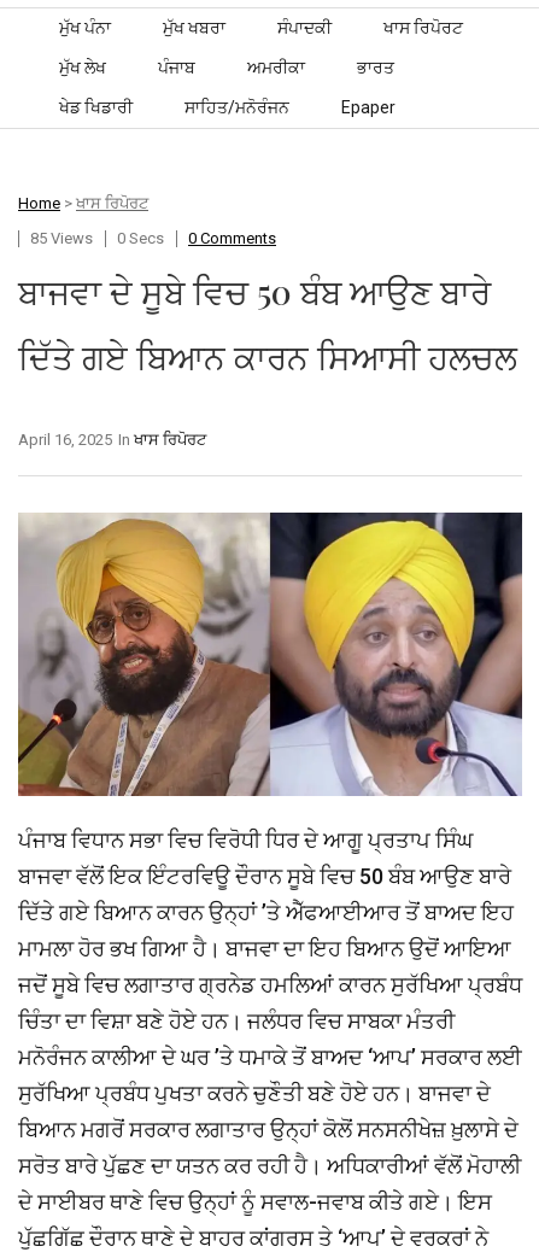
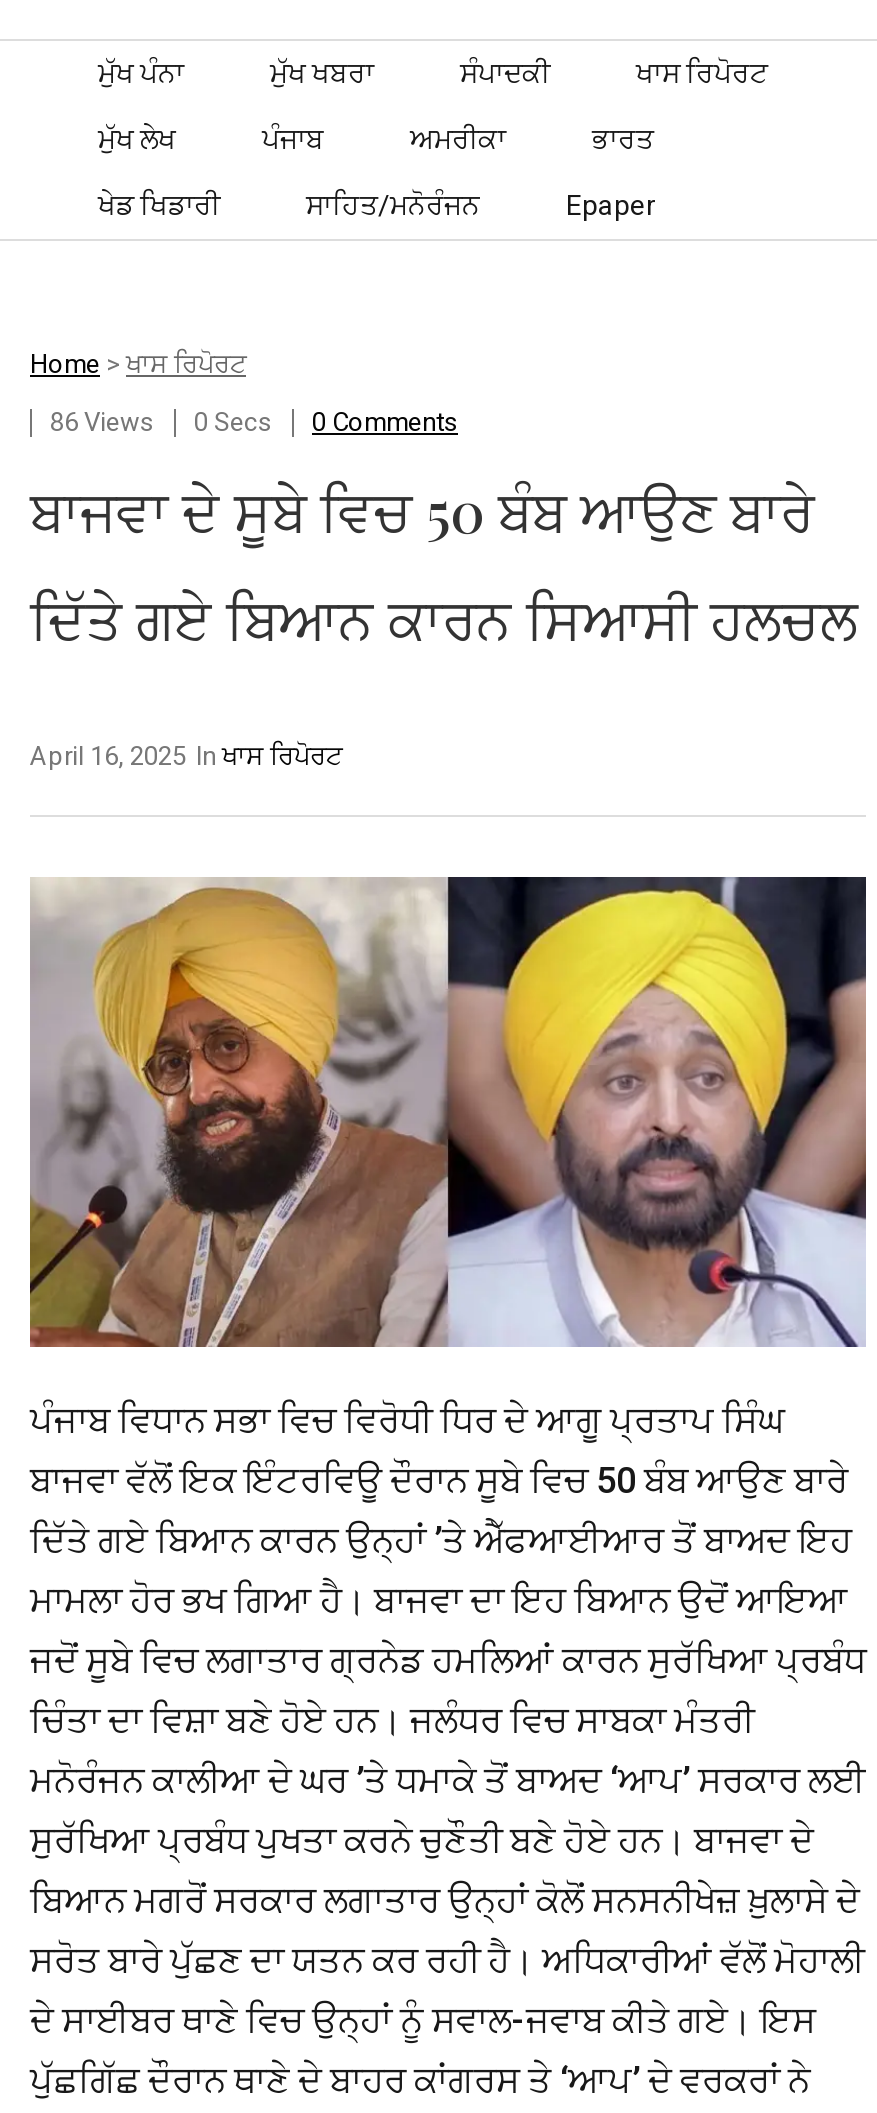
- 85 Views 0 Secs 0 Comments
+ 86 Views 0 Secs 0 Comments
